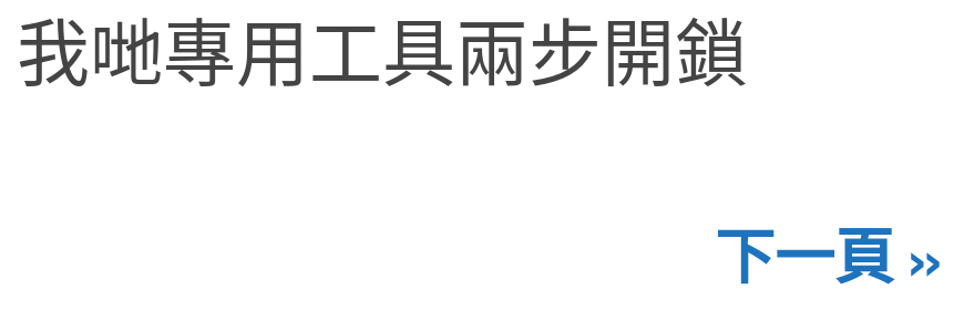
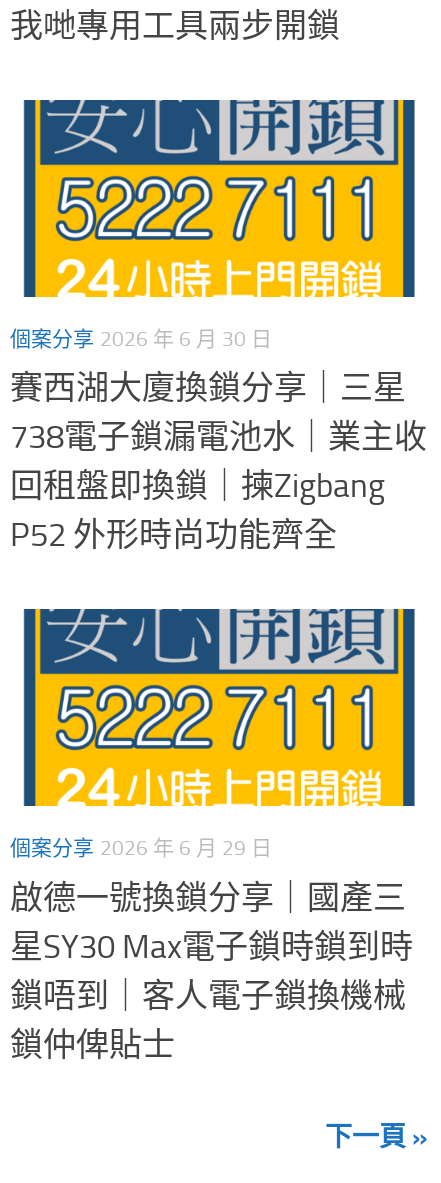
+ [image]
+ 個案分享 2026 年 6 月 30 日
+ 賽西湖大廈換鎖分享｜三星
+ 738電子鎖漏電池水｜業主收
+ 回租盤即換鎖｜揀Zigbang
+ P52 外形時尚功能齊全

+ [image]
+ 個案分享 2026 年 6 月 29 日
+ 啟德一號換鎖分享｜國產三
+ 星SY30 Max電子鎖時鎖到時
+ 鎖唔到｜客人電子鎖換機械
+ 鎖仲俾貼士
